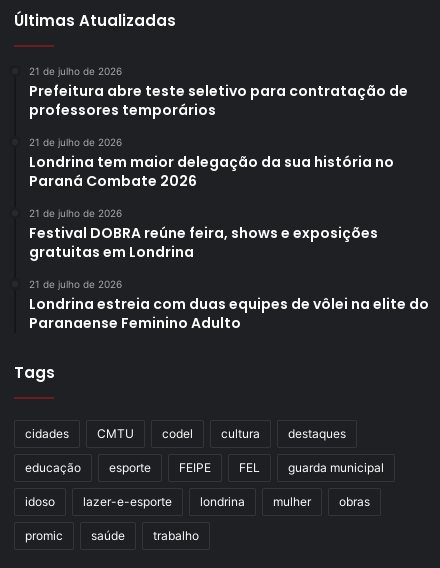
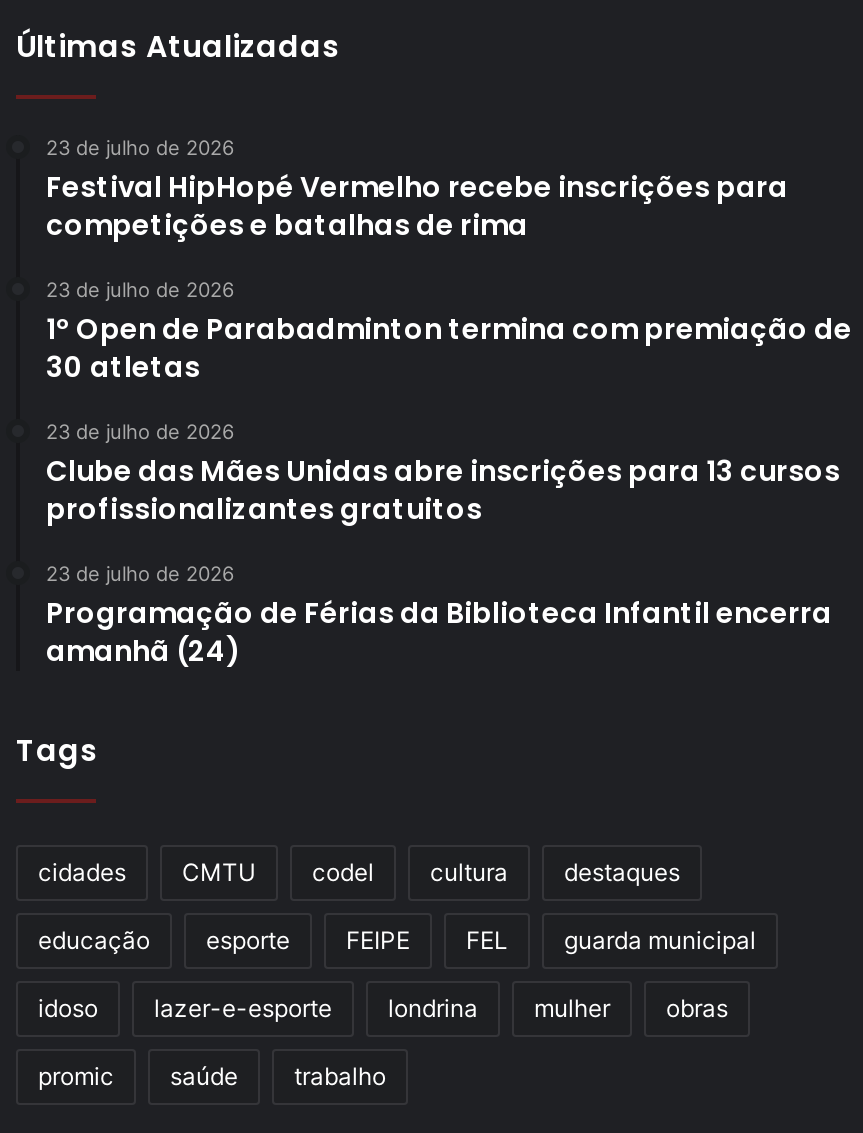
- 21 de julho de 2026
- Prefeitura abre teste seletivo para contratação de
- professores temporários
+ 23 de julho de 2026
+ Festival HipHopé Vermelho recebe inscrições para
+ competições e batalhas de rima

- 21 de julho de 2026
- Londrina tem maior delegação da sua história no
- Paraná Combate 2026
+ 23 de julho de 2026
+ 1º Open de Parabadminton termina com premiação de
+ 30 atletas

- 21 de julho de 2026
- Festival DOBRA reúne feira, shows e exposições
- gratuitas em Londrina
+ 23 de julho de 2026
+ Clube das Mães Unidas abre inscrições para 13 cursos
+ profissionalizantes gratuitos

- 21 de julho de 2026
- Londrina estreia com duas equipes de vôlei na elite do
- Paranaense Feminino Adulto
+ 23 de julho de 2026
+ Programação de Férias da Biblioteca Infantil encerra
+ amanhã (24)
